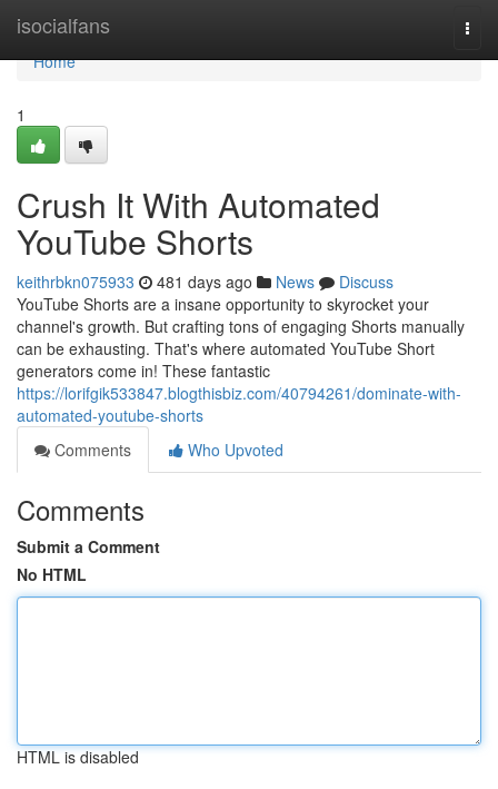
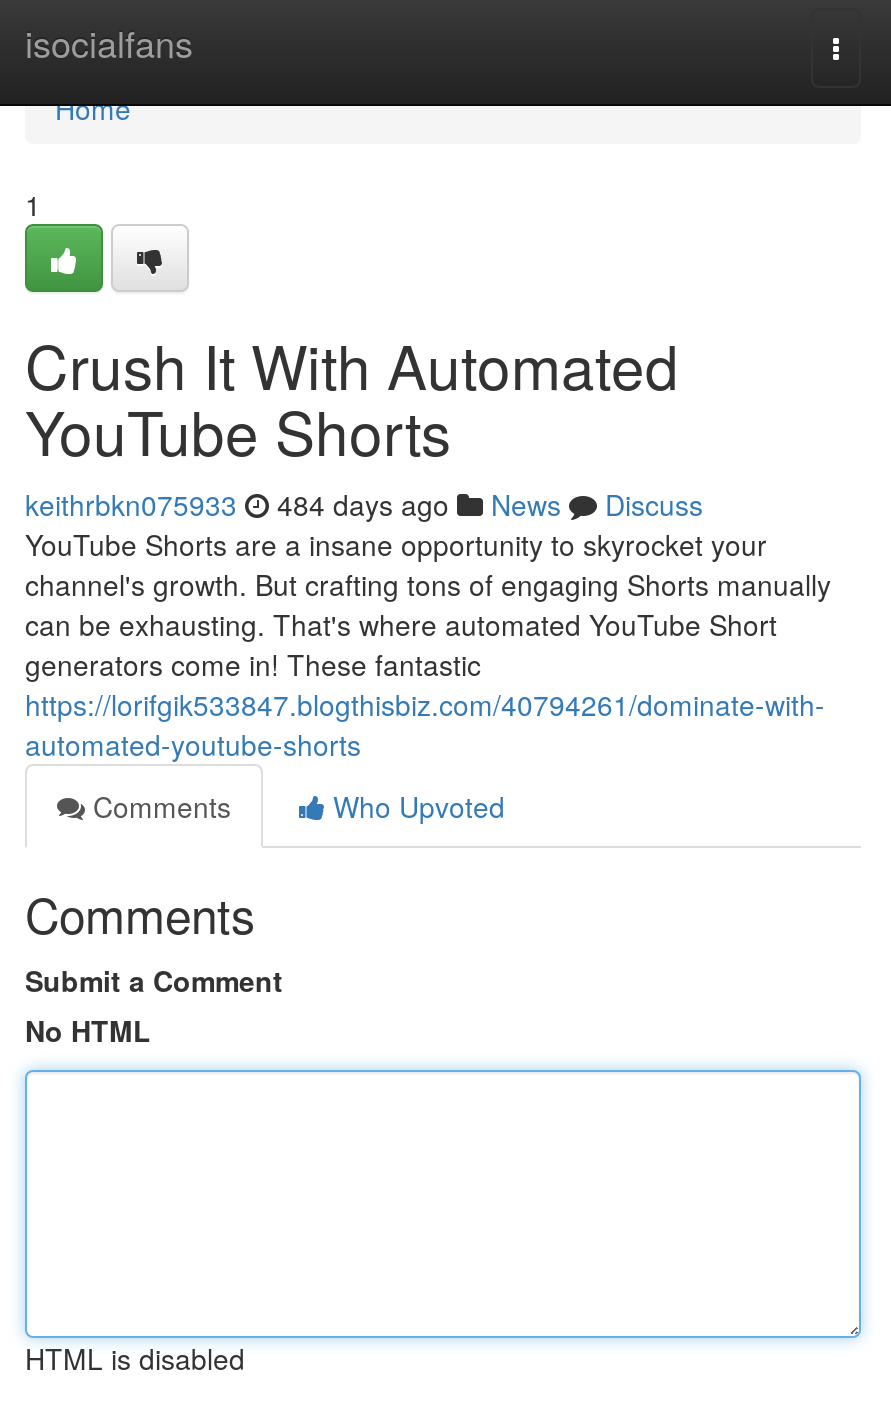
- keithrbkn075933 481 days ago News Discuss
+ keithrbkn075933 484 days ago News Discuss
